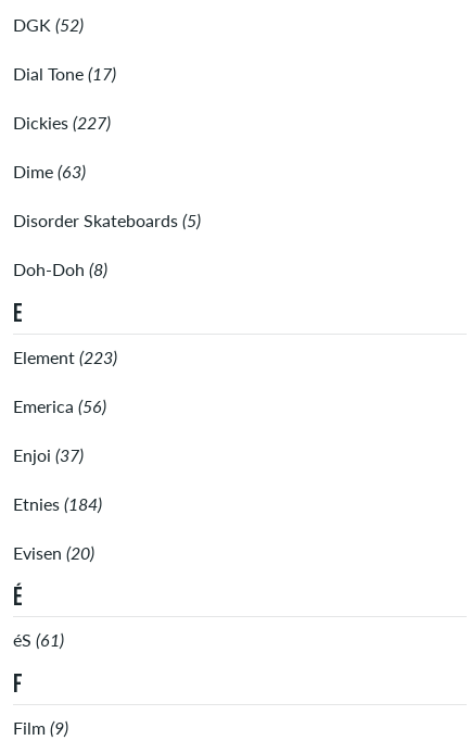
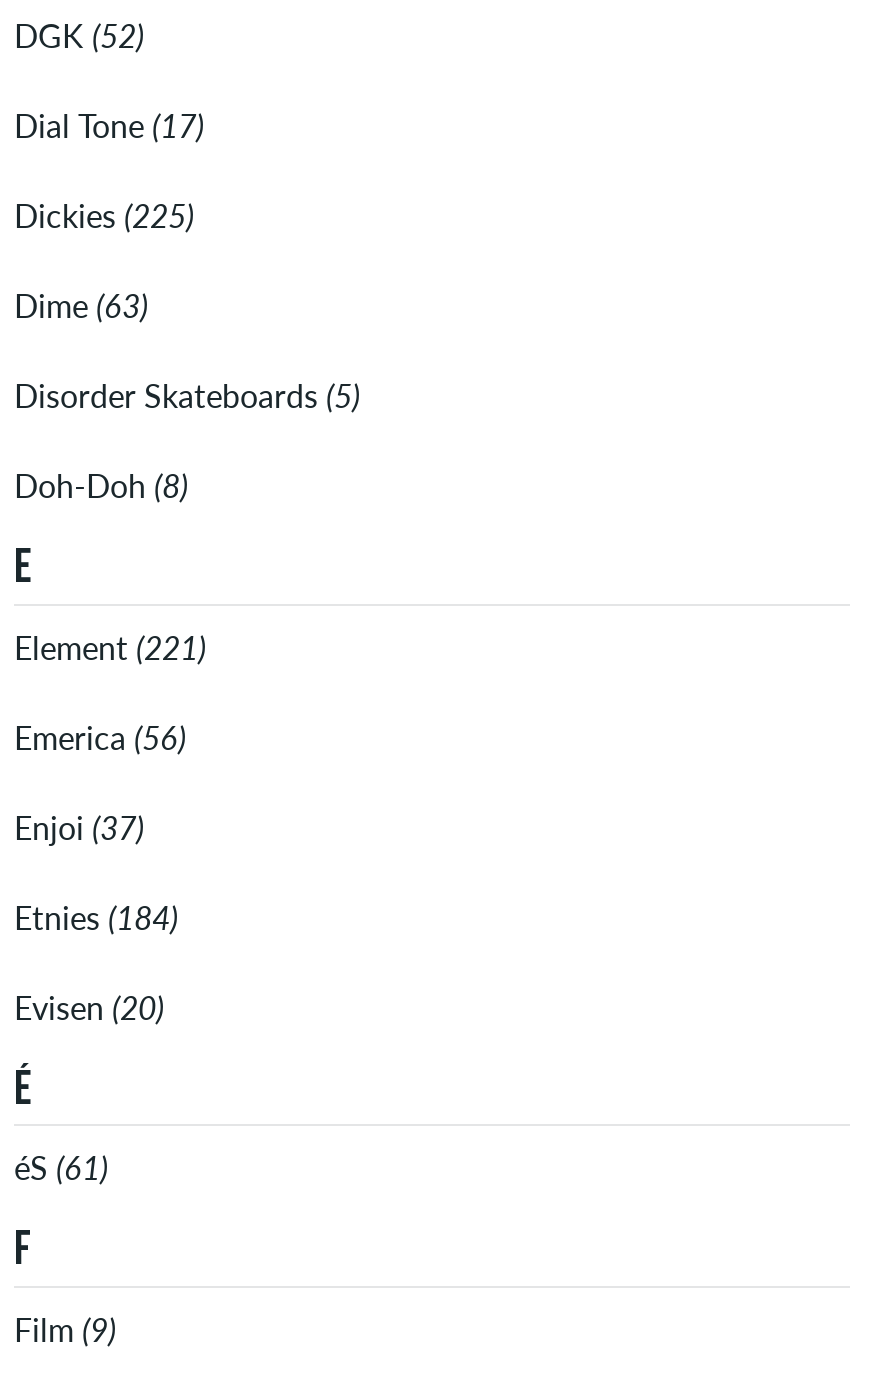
- Dickies (227)
+ Dickies (225)

- Element (223)
+ Element (221)
